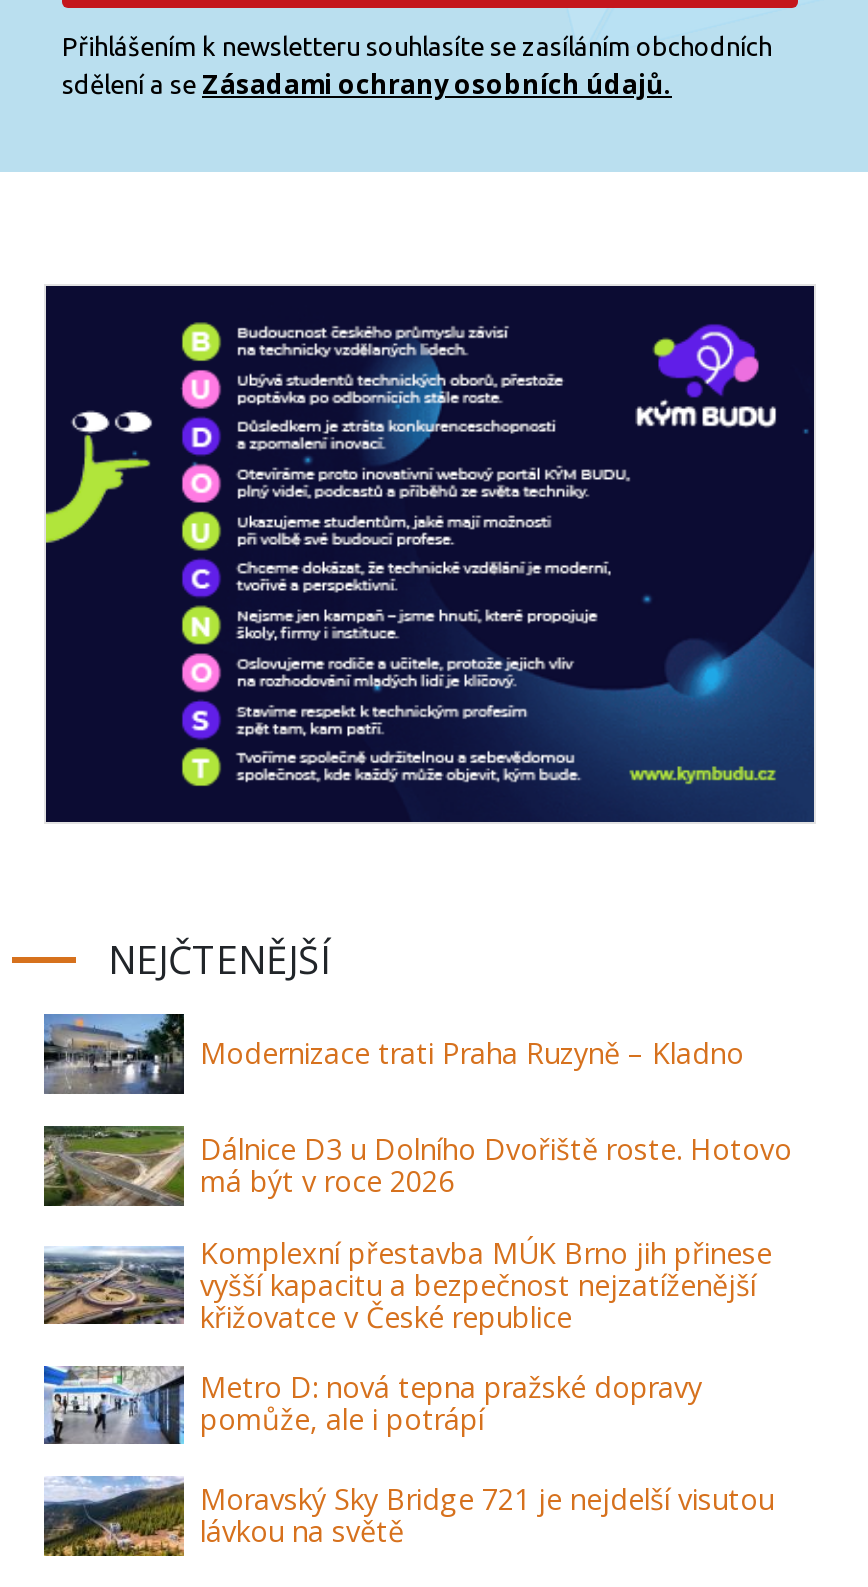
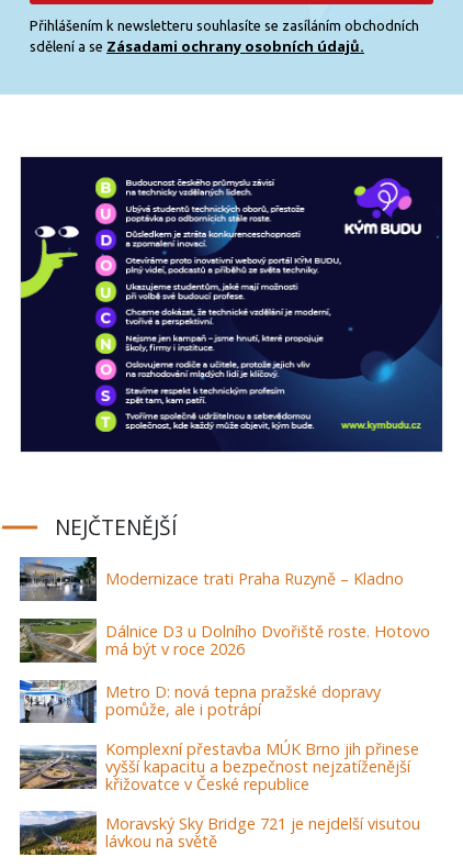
moved down: [image] | Komplexní přestavba MÚK Brno jih přinese | vyšší kapacitu a bezpečnost nejzatíženější | křižovatce v České republice

moved up: [image] | Metro D: nová tepna pražské dopravy | pomůže, ale i potrápí
